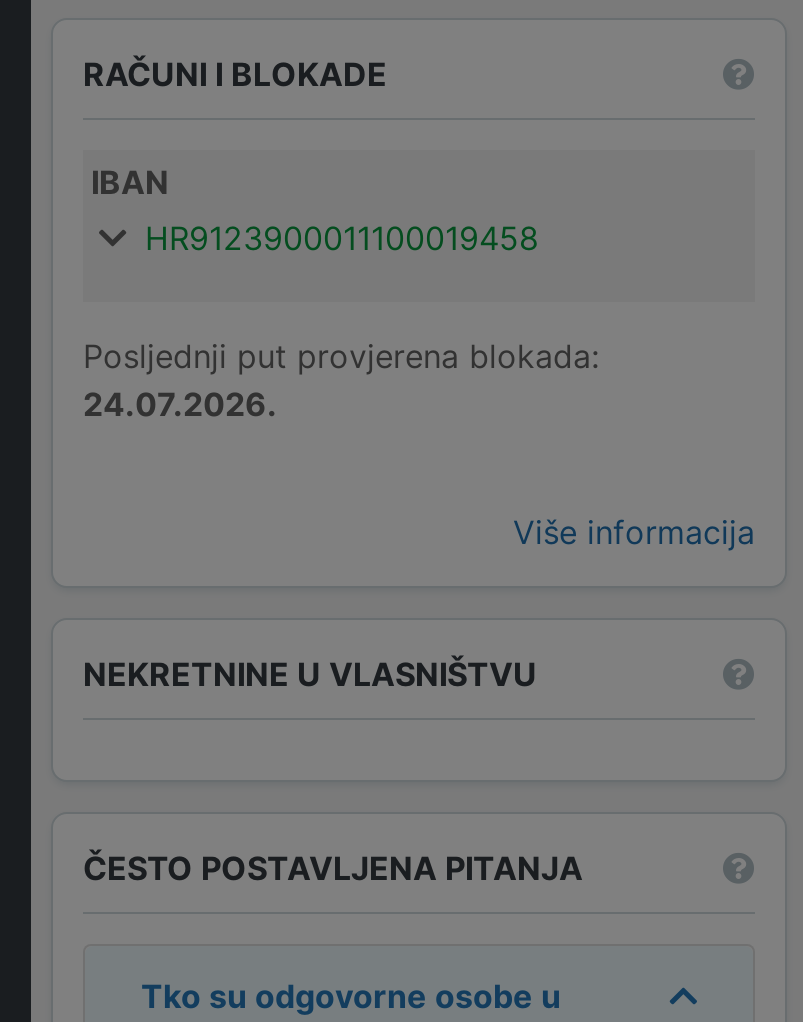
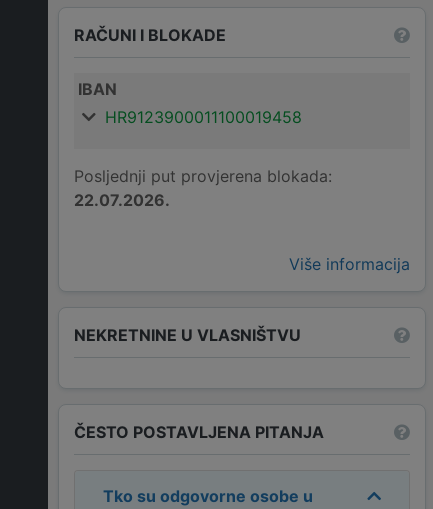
- 24.07.2026.
+ 22.07.2026.
